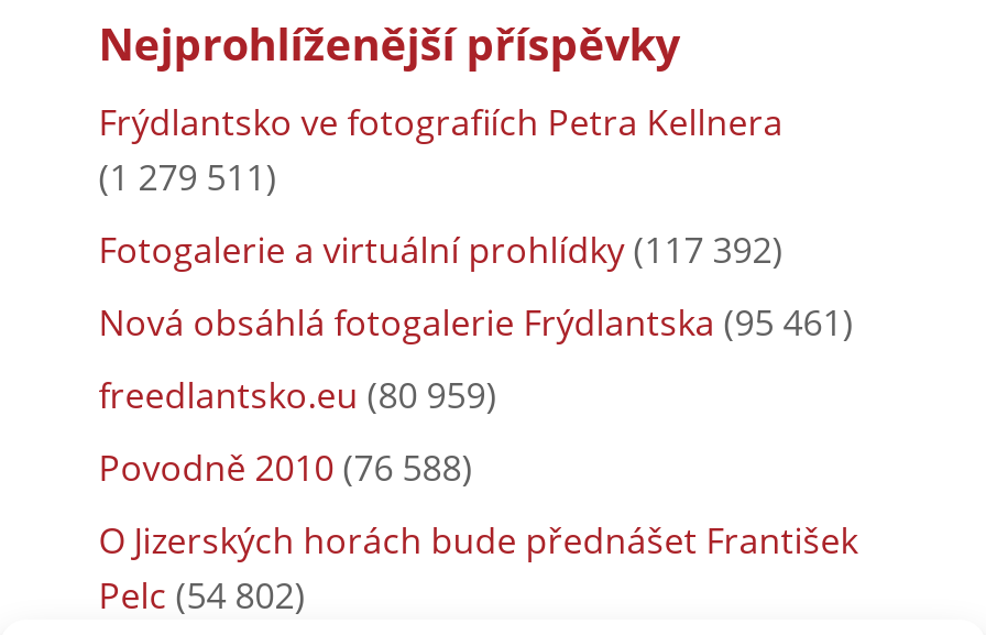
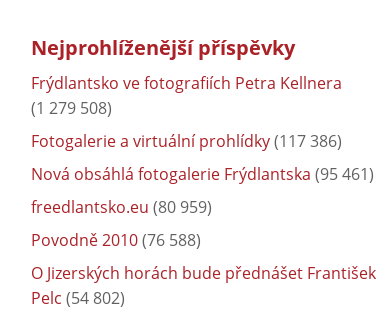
- (1 279 511)
+ (1 279 508)

- Fotogalerie a virtuální prohlídky (117 392)
+ Fotogalerie a virtuální prohlídky (117 386)
